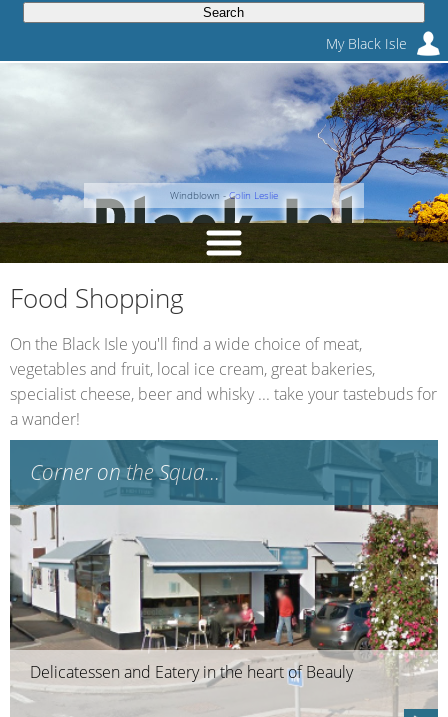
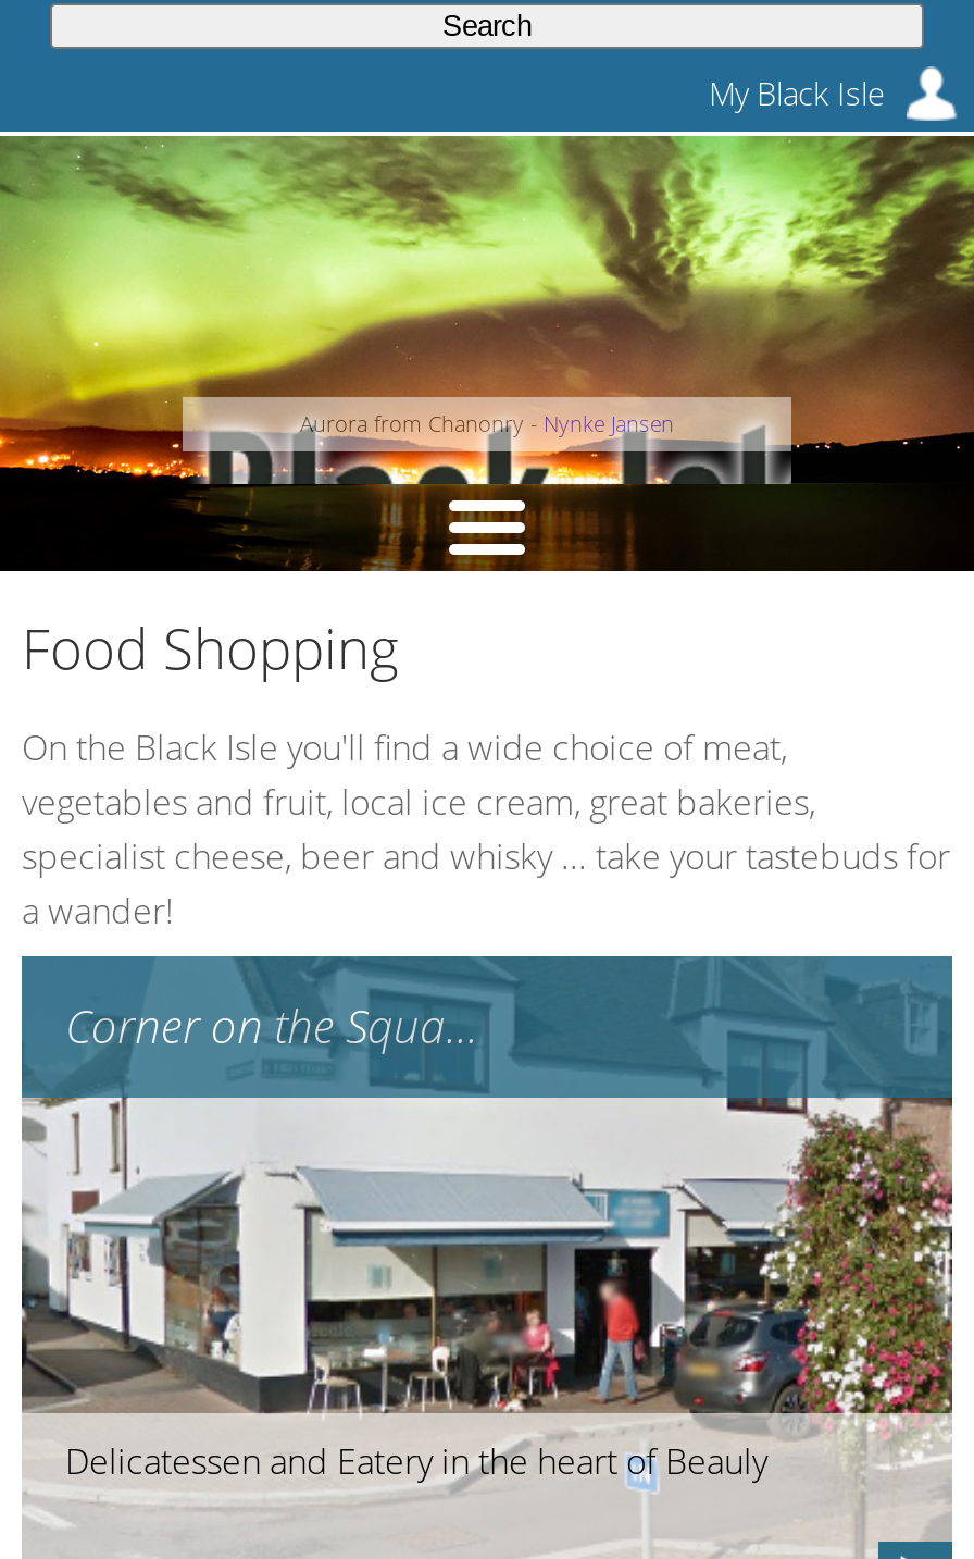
- [image]
- Windblown - Colin Leslie
+ [image]
+ Aurora from Chanonry - Nynke Jansen
